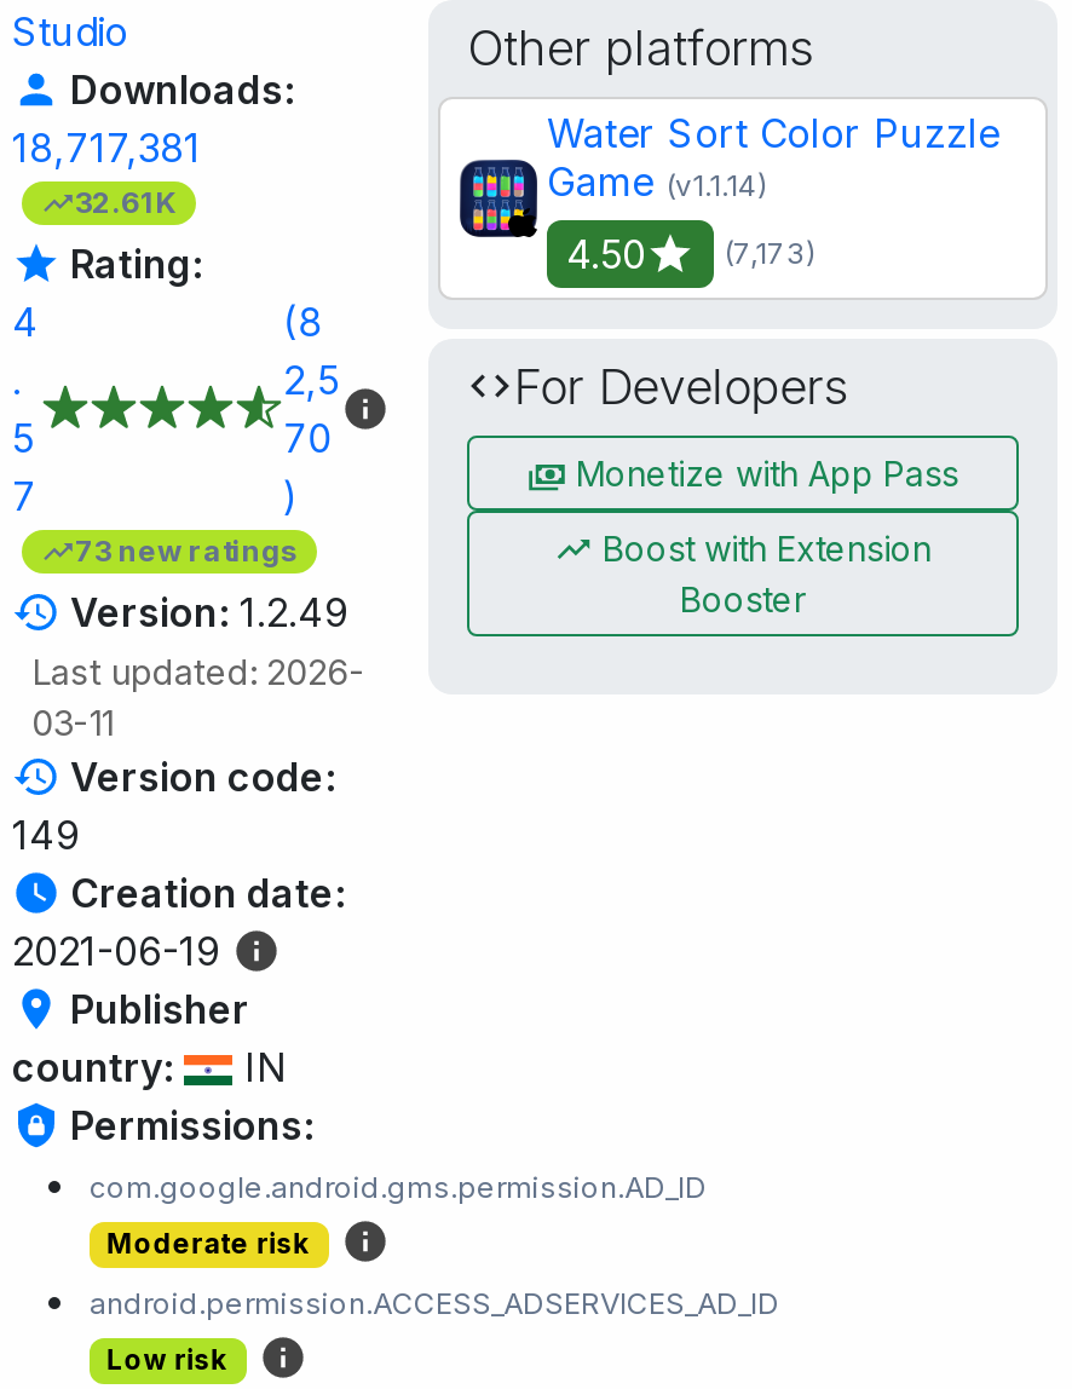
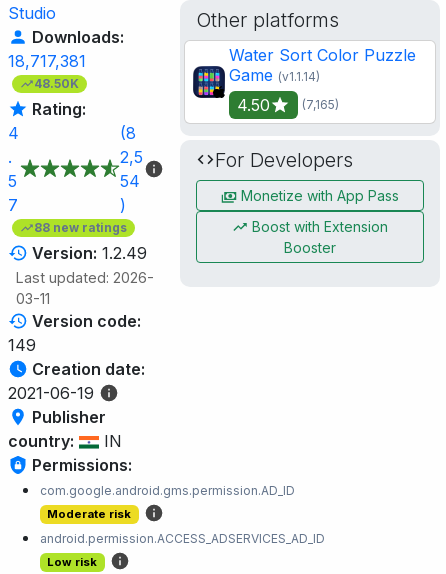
- 32.61K
+ 48.50K

- (7,173)
+ (7,165)

- 70
+ 54

- 73 new ratings
+ 88 new ratings
